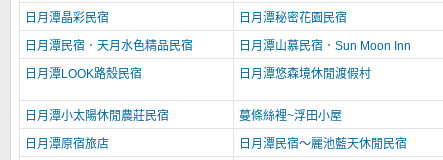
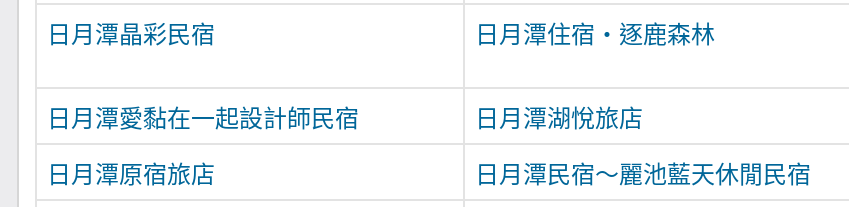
- 日月潭秘密花園民宿
- 日月潭民宿．天月水色精品民宿
- 日月潭山慕民宿．Sun Moon Inn
- 日月潭LOOK路殼民宿
- 日月潭悠森境休閒渡假村
- 日月潭小太陽休閒農莊民宿
- 蔓條絲裡~浮田小屋
+ 日月潭住宿‧逐鹿森林
+ 日月潭愛黏在一起設計師民宿
+ 日月潭湖悅旅店
